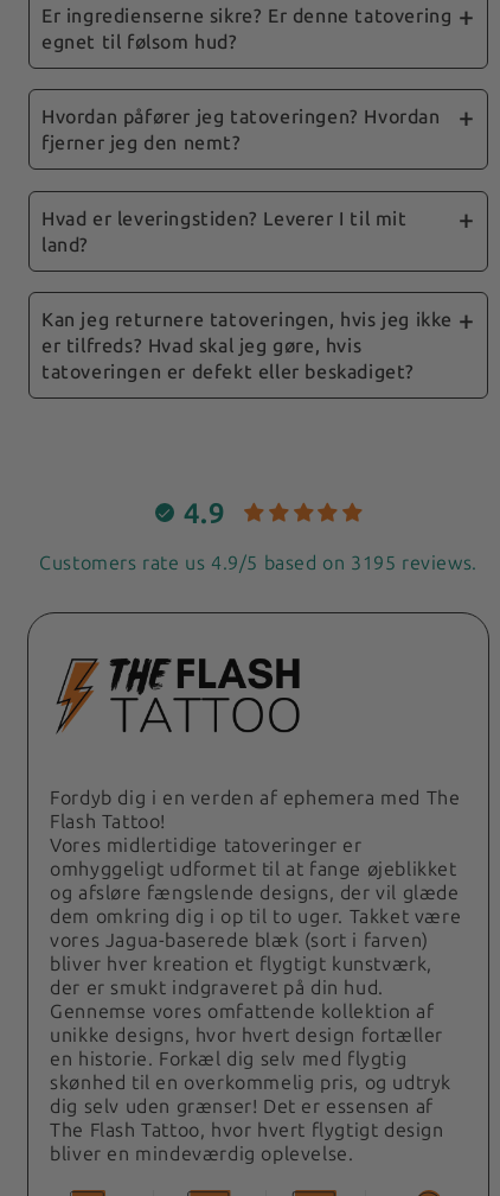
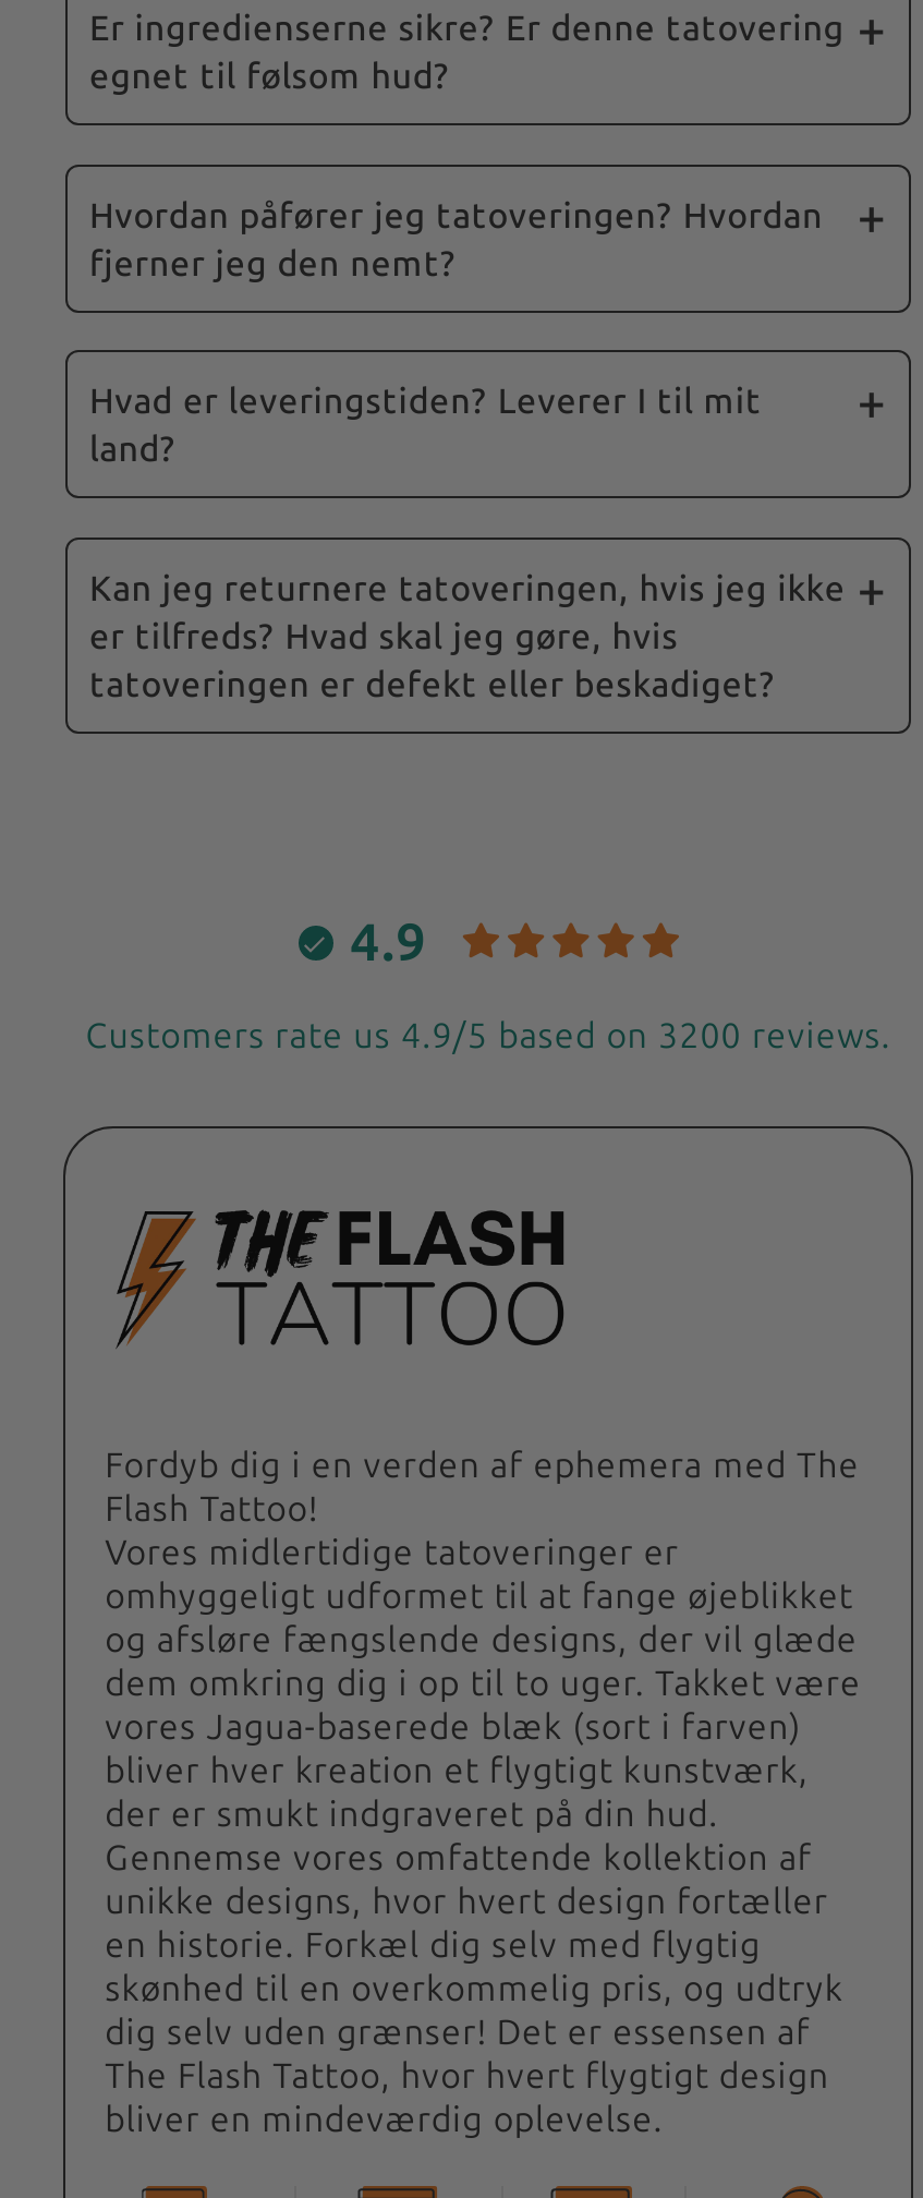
- Customers rate us 4.9/5 based on 3195 reviews.
+ Customers rate us 4.9/5 based on 3200 reviews.
